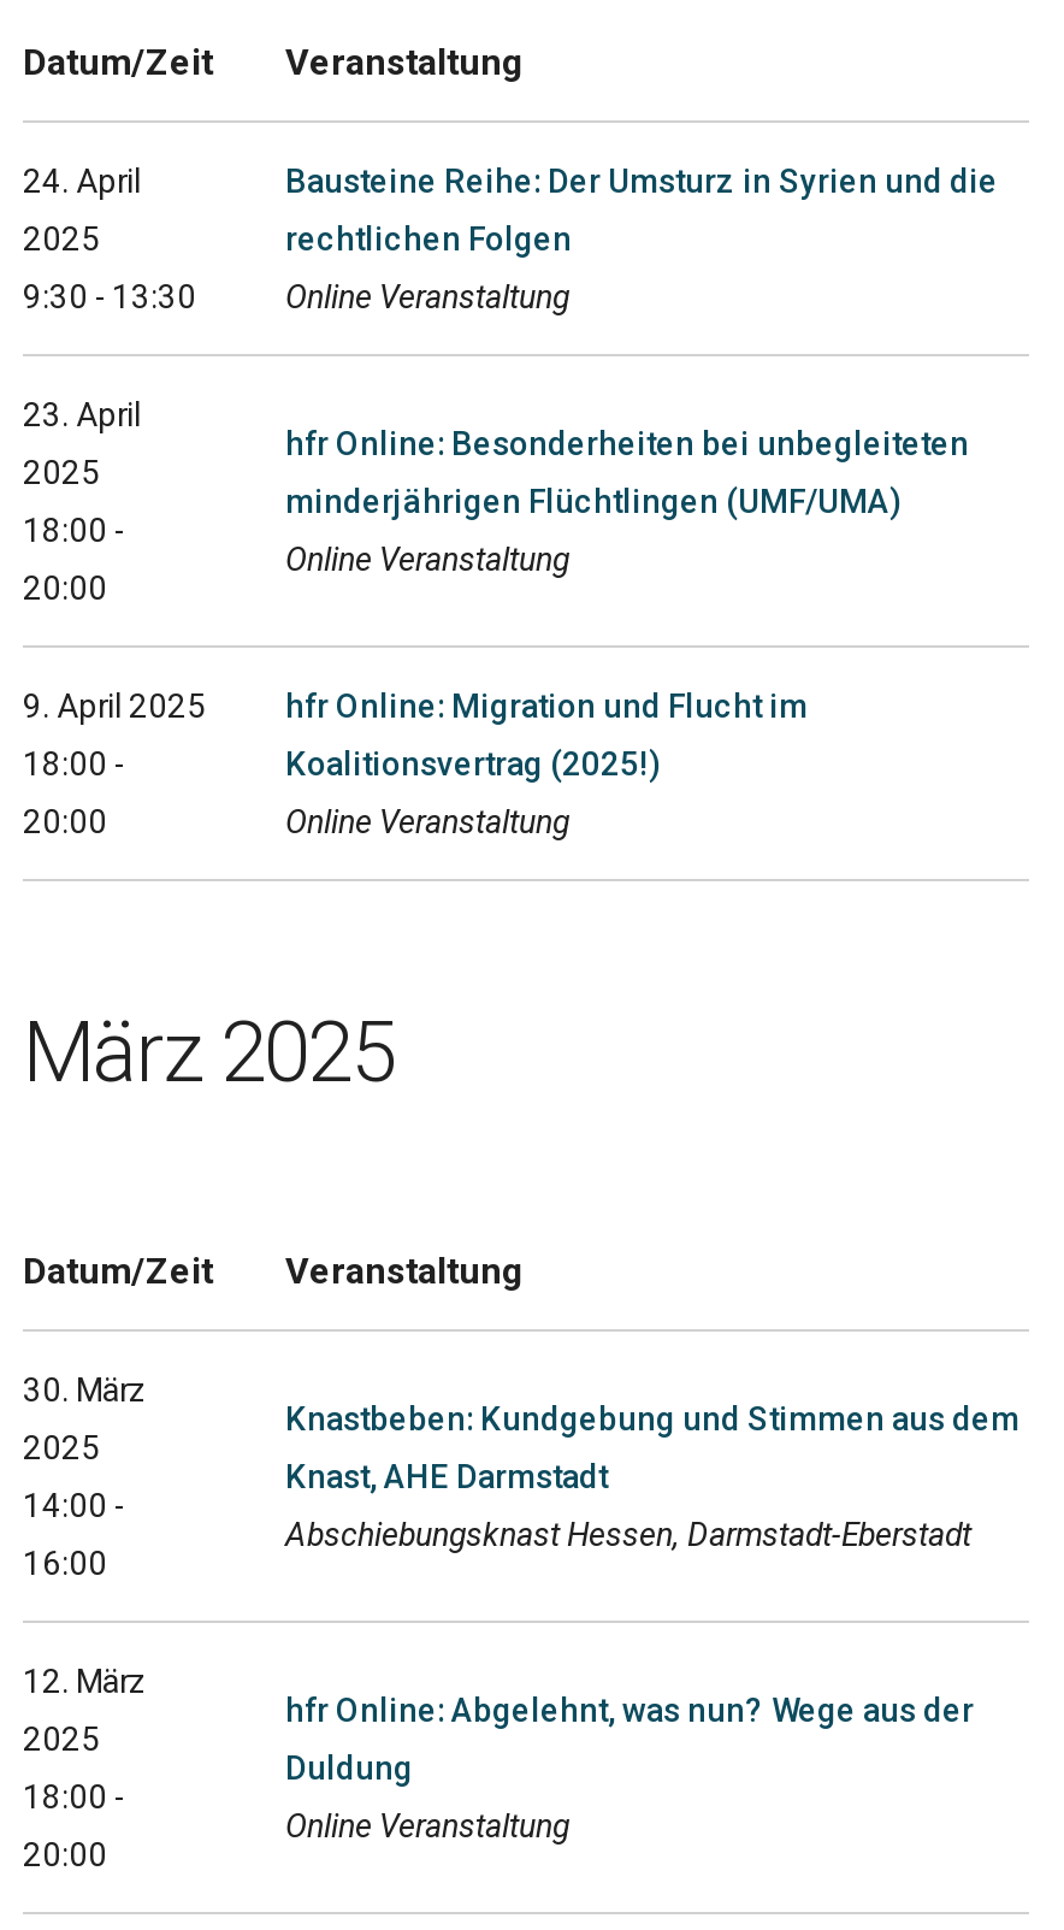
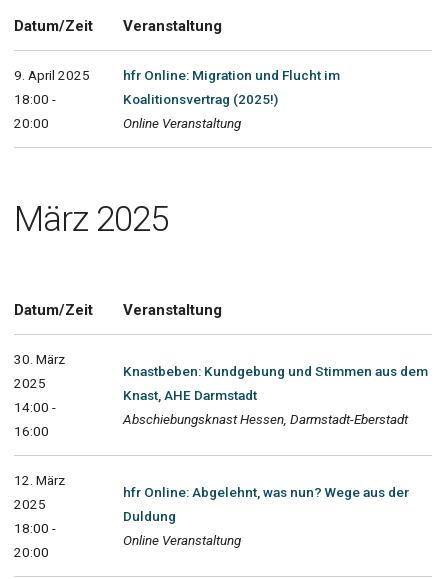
- 24. April
- 2025
- 9:30 - 13:30

- Bausteine Reihe: Der Umsturz in Syrien und die
- rechtlichen Folgen
- Online Veranstaltung
- 23. April
- 2025
- 18:00 -
- 20:00

- hfr Online: Besonderheiten bei unbegleiteten
- minderjährigen Flüchtlingen (UMF/UMA)
- Online Veranstaltung
